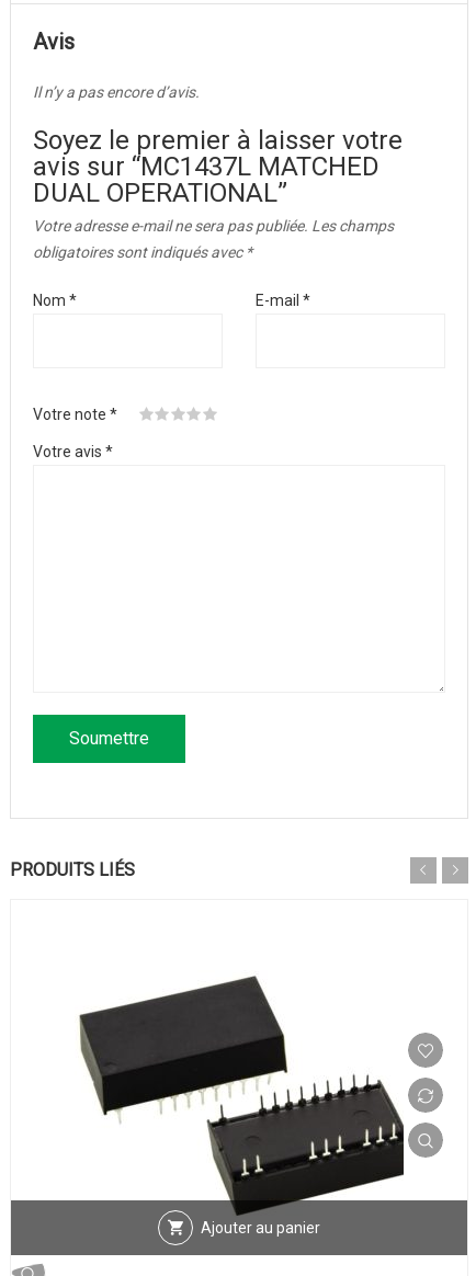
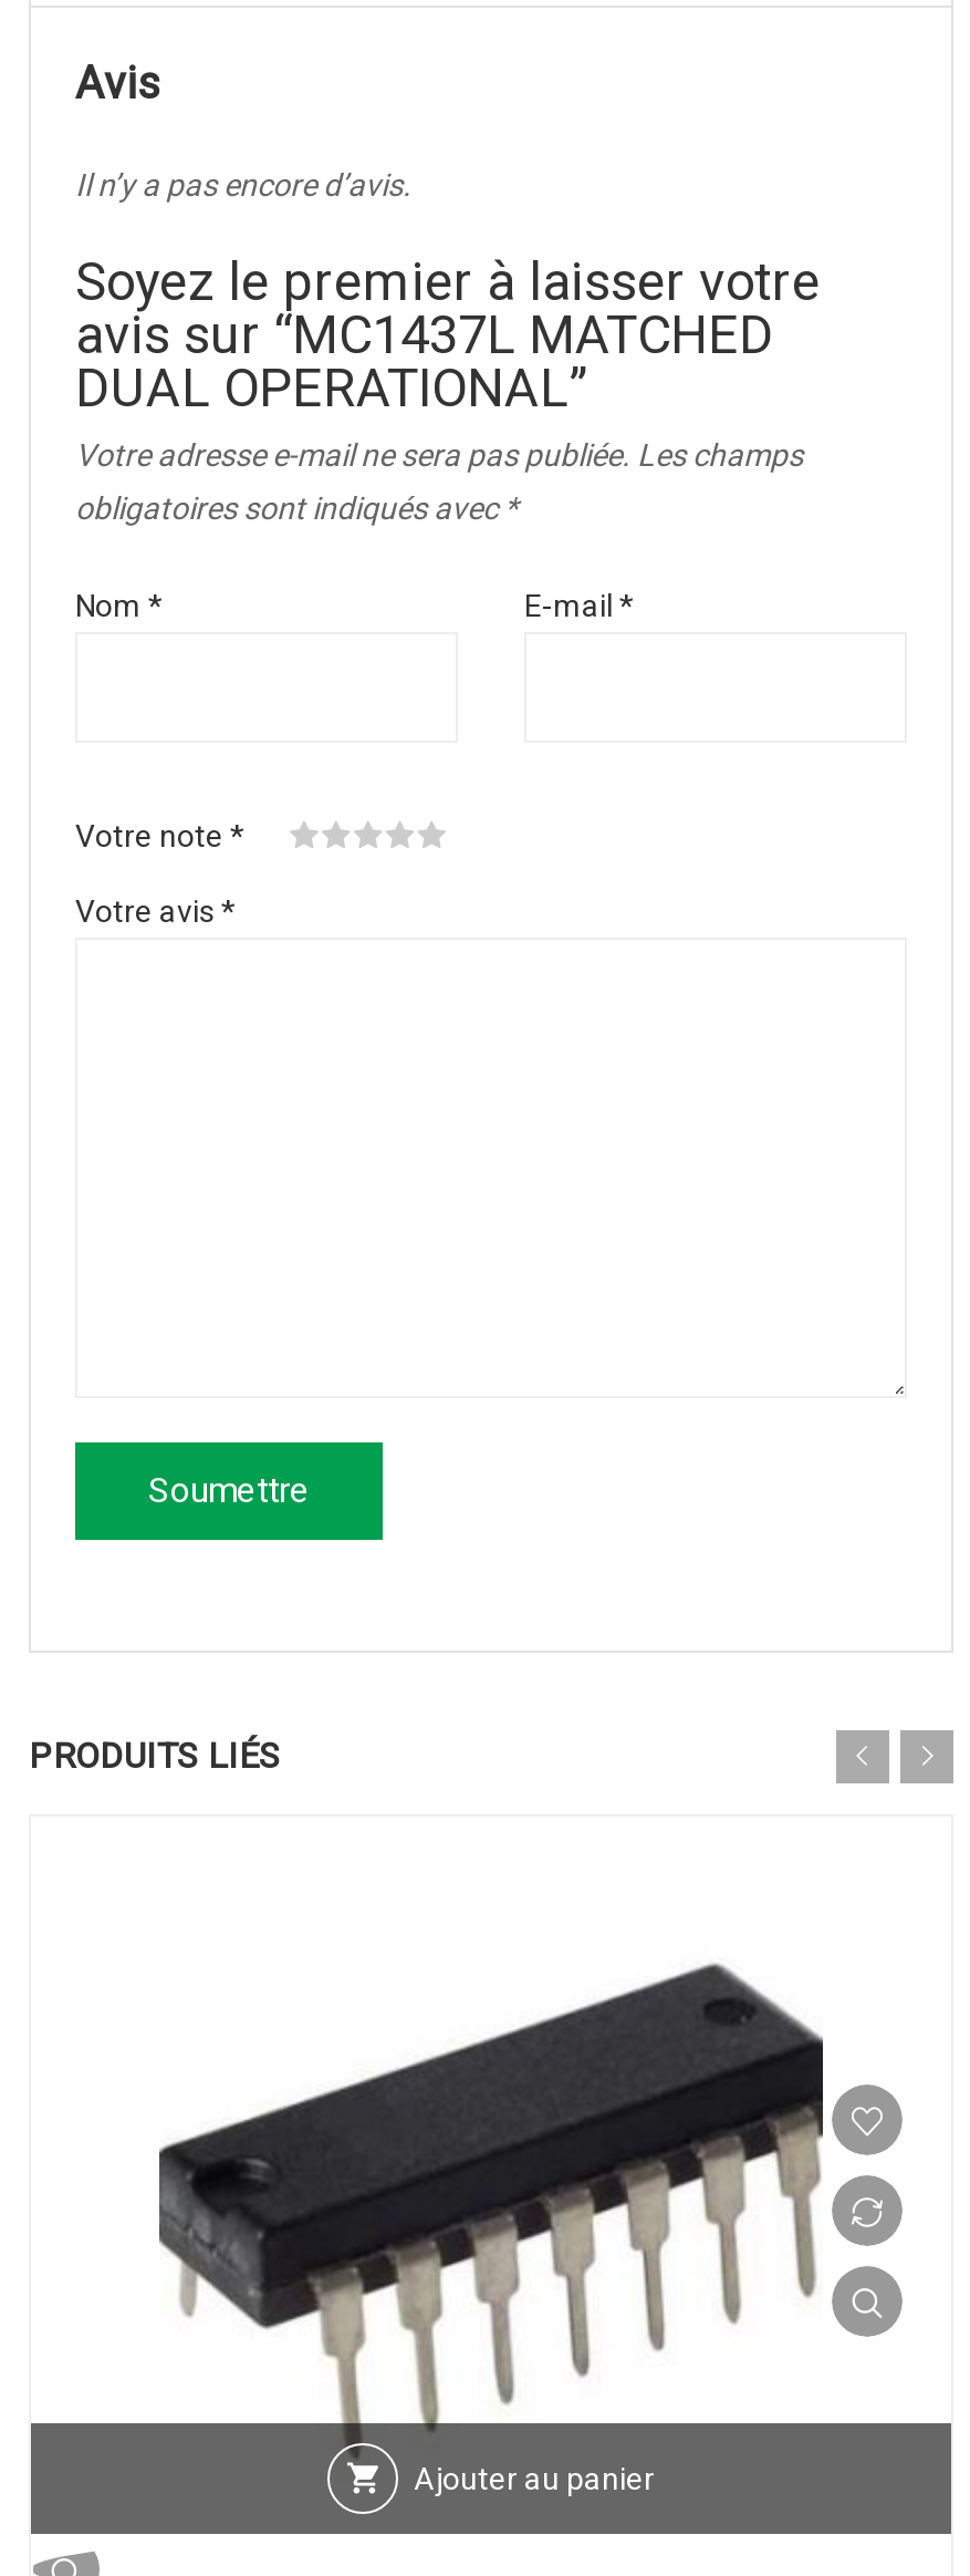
- [image]
+ [image]
